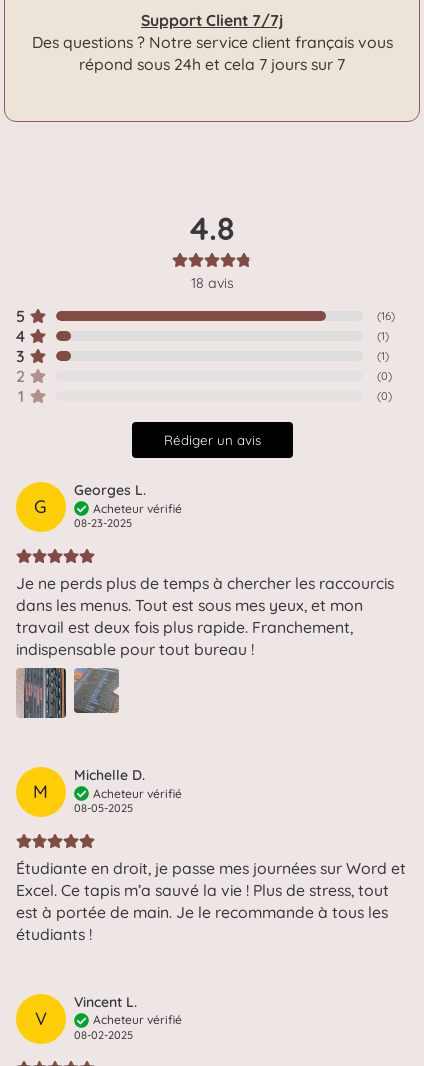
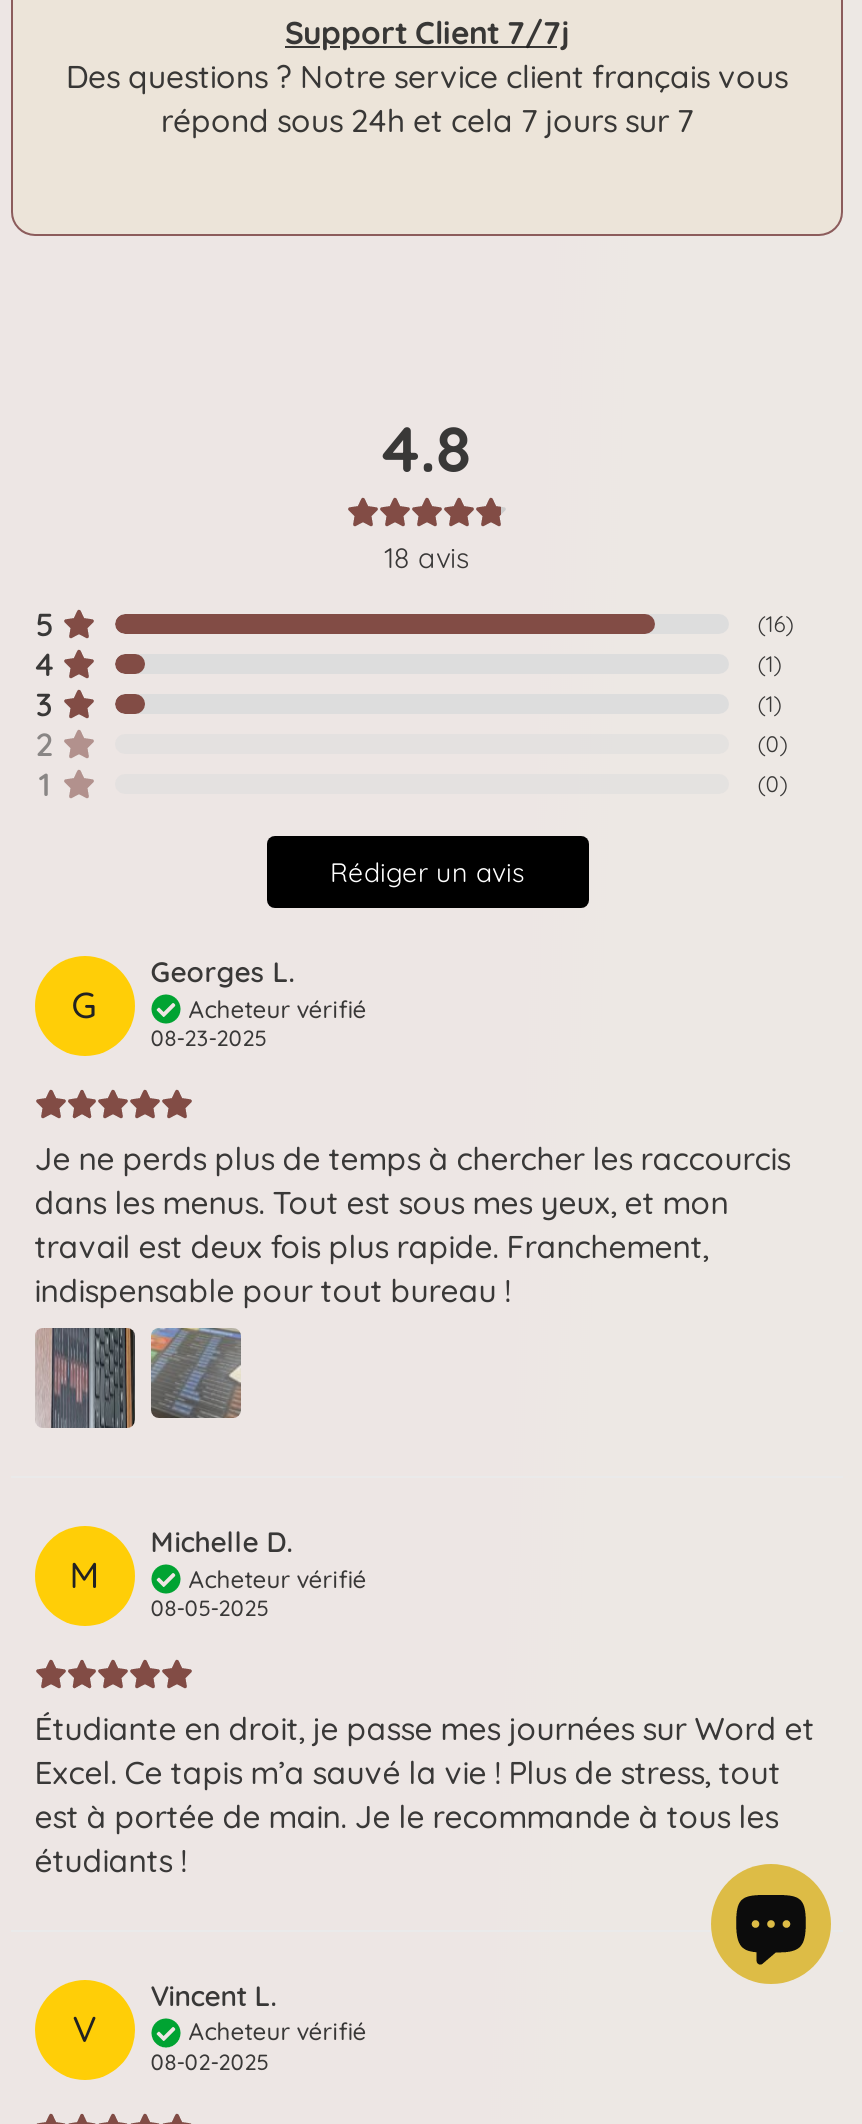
+ [image]
